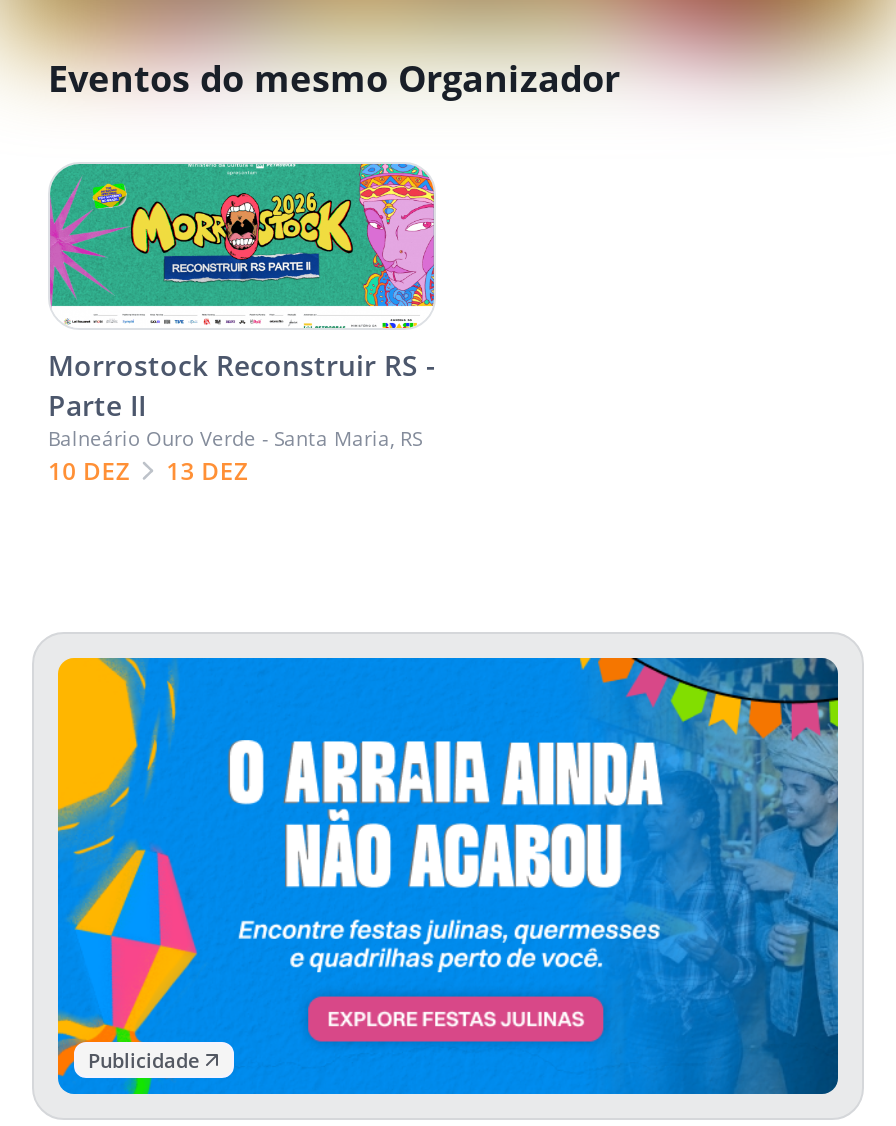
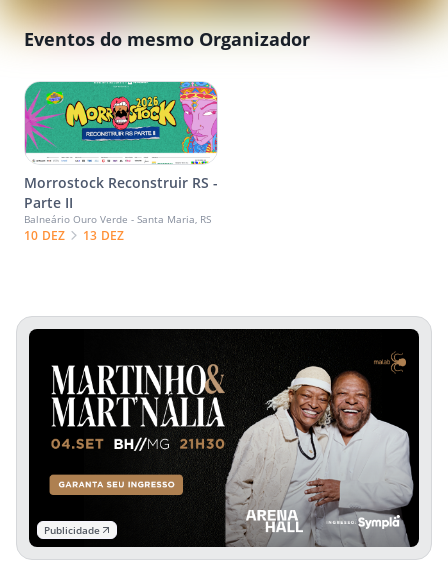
- [image]
+ [image]
